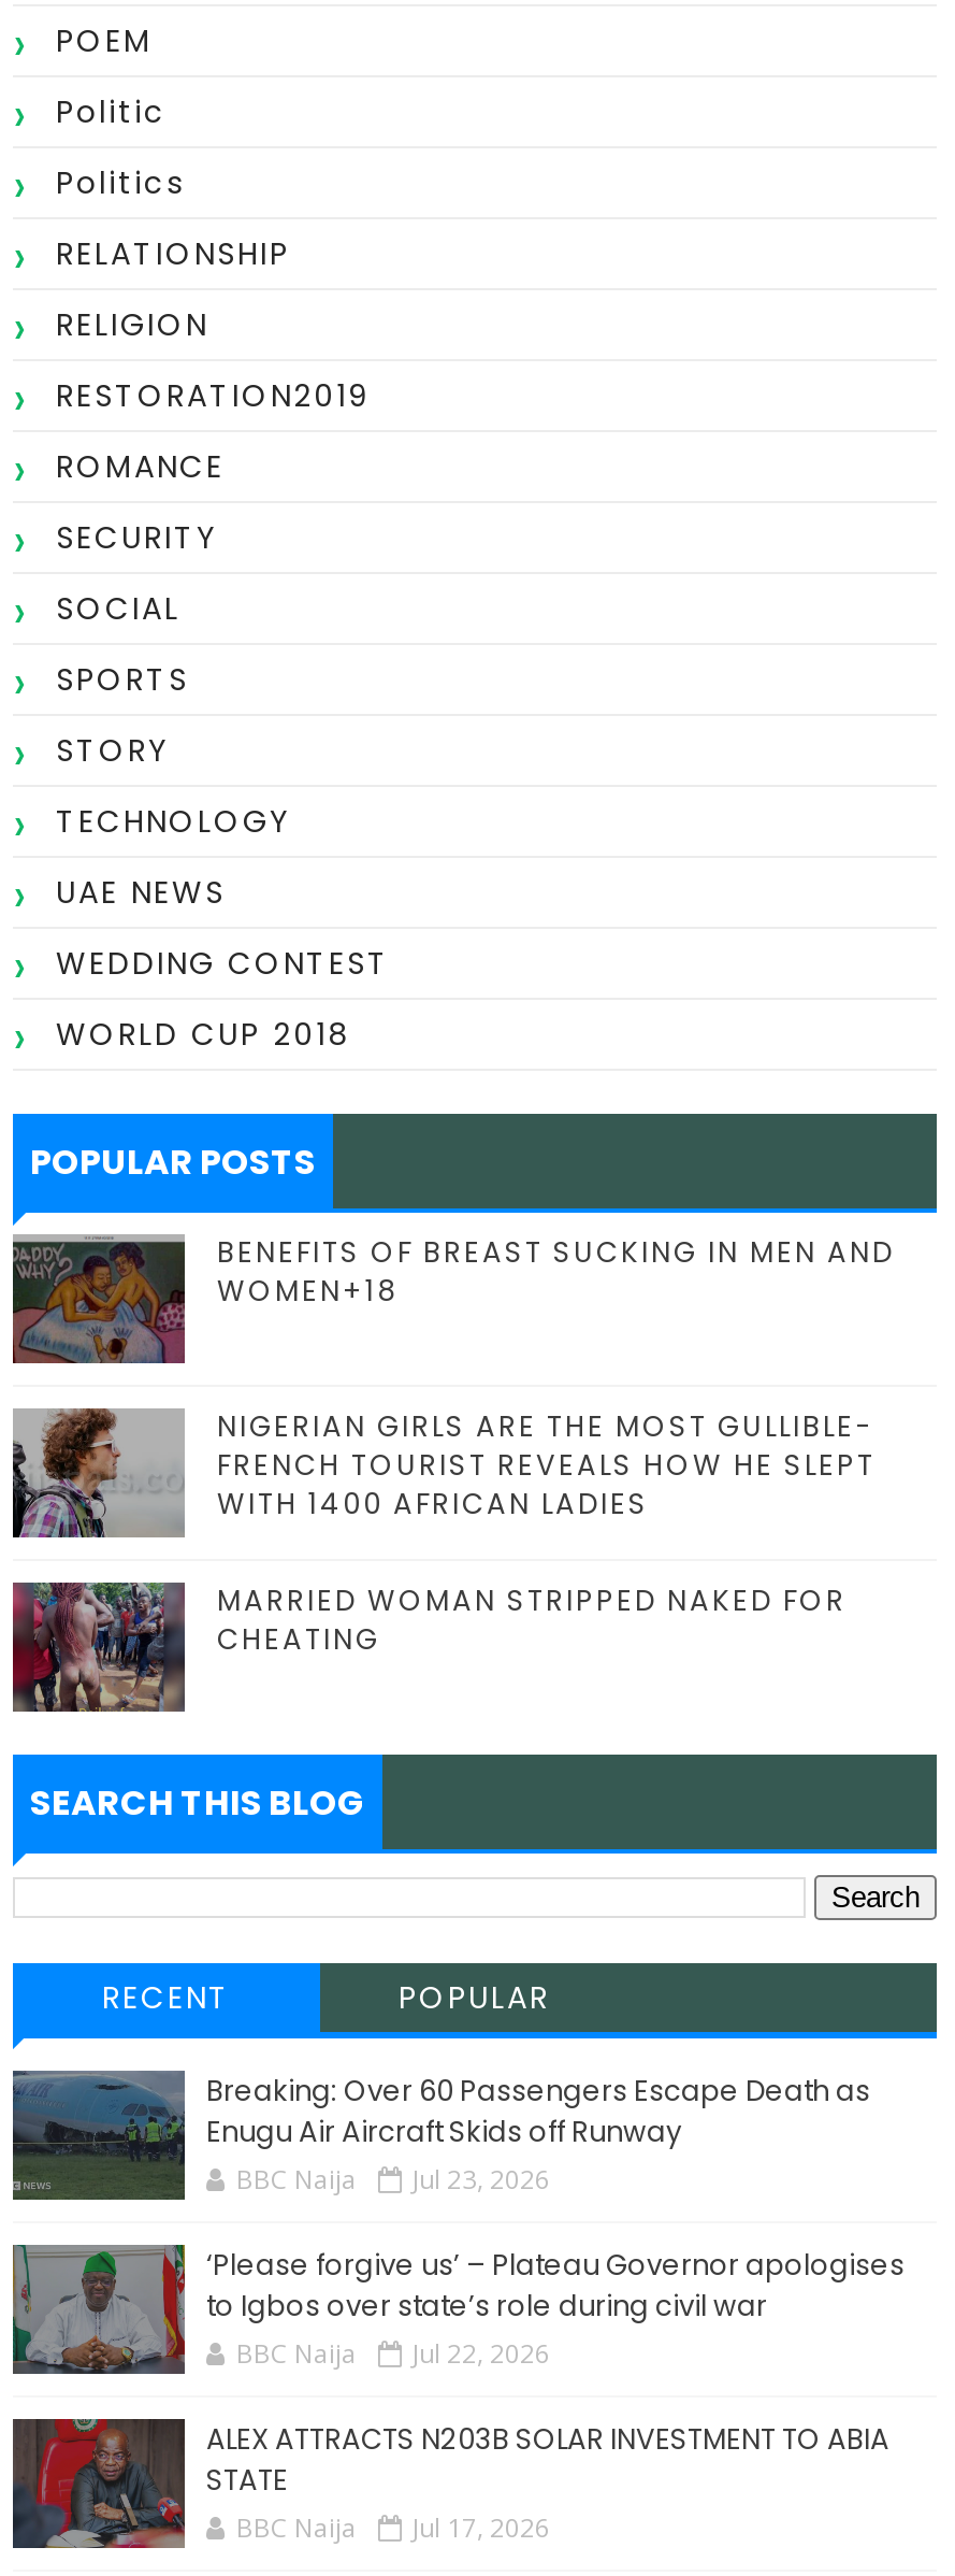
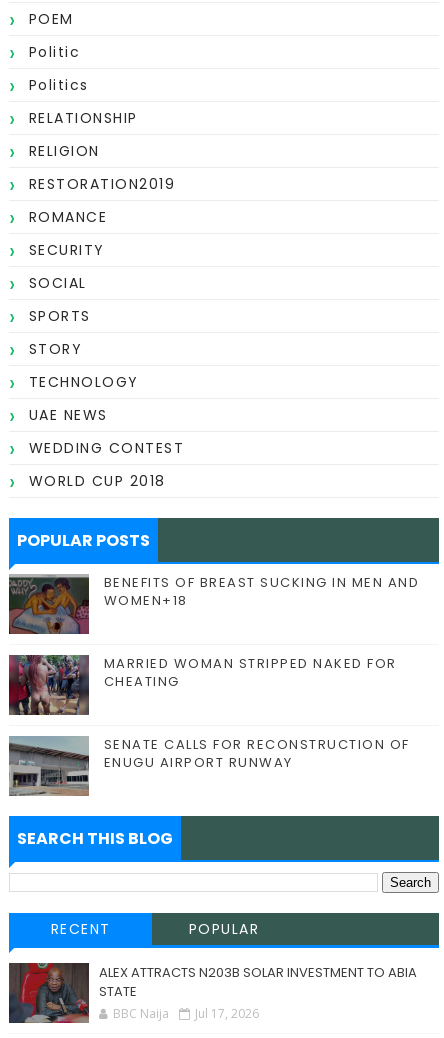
- [image]
- NIGERIAN GIRLS ARE THE MOST GULLIBLE-
- FRENCH TOURIST REVEALS HOW HE SLEPT
- WITH 1400 AFRICAN LADIES

+ [image]
+ SENATE CALLS FOR RECONSTRUCTION OF
+ ENUGU AIRPORT RUNWAY

- [image]
- Breaking: Over 60 Passengers Escape Death as
- Enugu Air Aircraft Skids off Runway
- BBC Naija
- Jul 23, 2026
- ‘Please forgive us’ – Plateau Governor apologises
- to Igbos over state’s role during civil war
- BBC Naija
- Jul 22, 2026

- [image]
